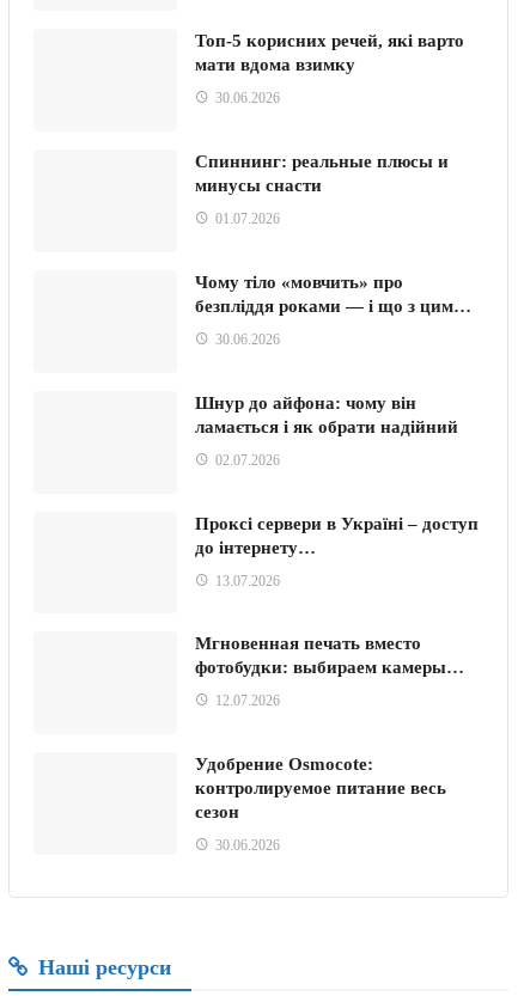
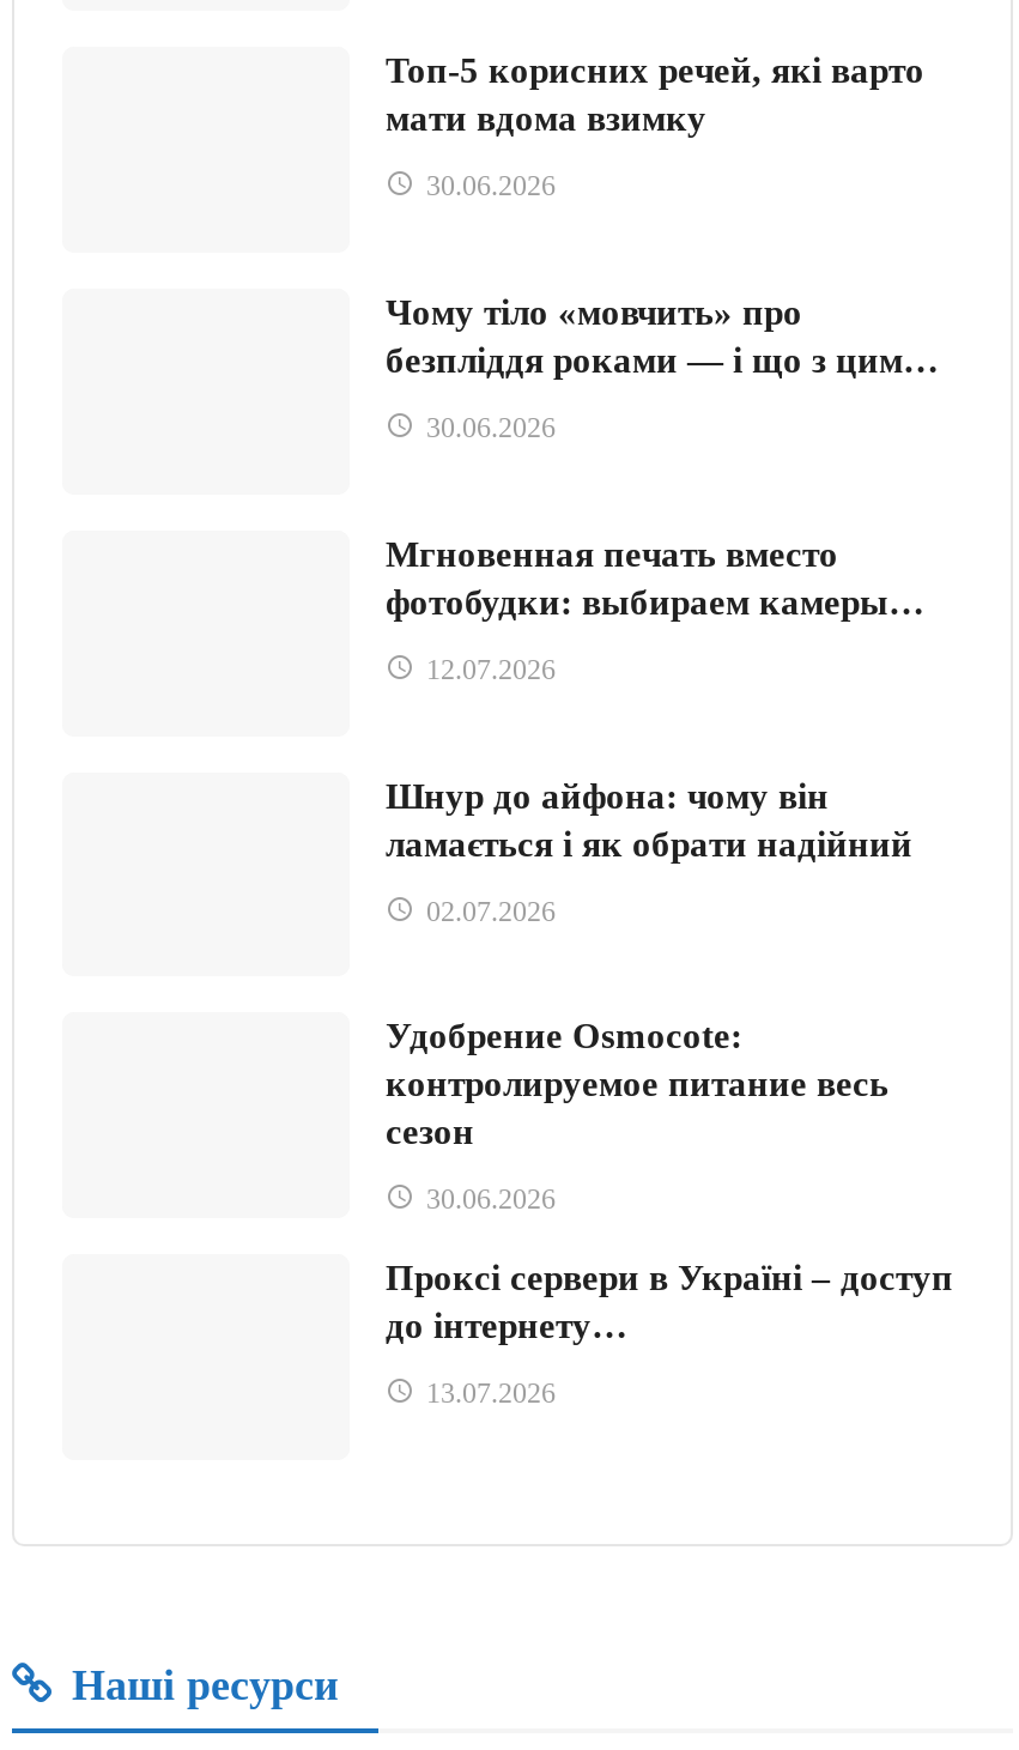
- Спиннинг: реальные плюсы и
- минусы снасти
- 01.07.2026

moved down: Проксі сервери в Україні – доступ | до інтернету… | 13.07.2026

moved up: Мгновенная печать вместо | фотобудки: выбираем камеры… | 12.07.2026

moved up: Удобрение Osmocote: | контролируемое питание весь | сезон | 30.06.2026
